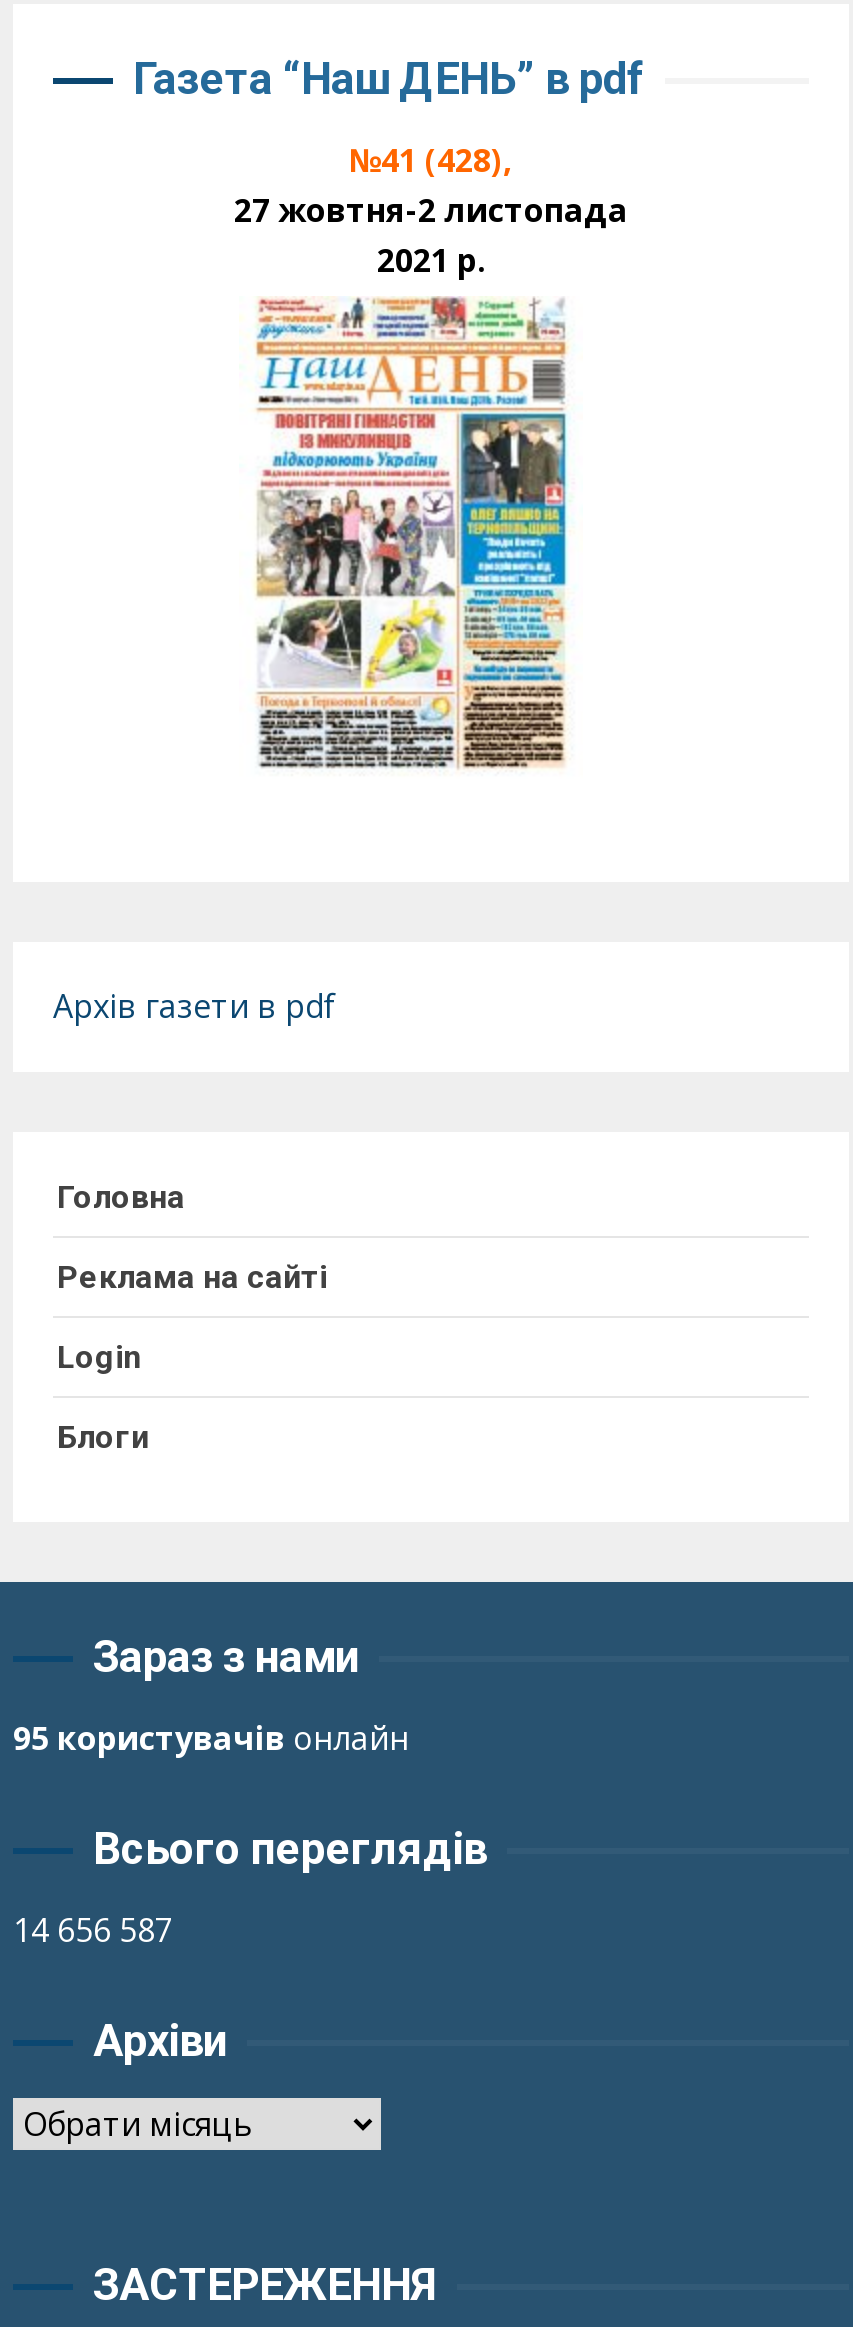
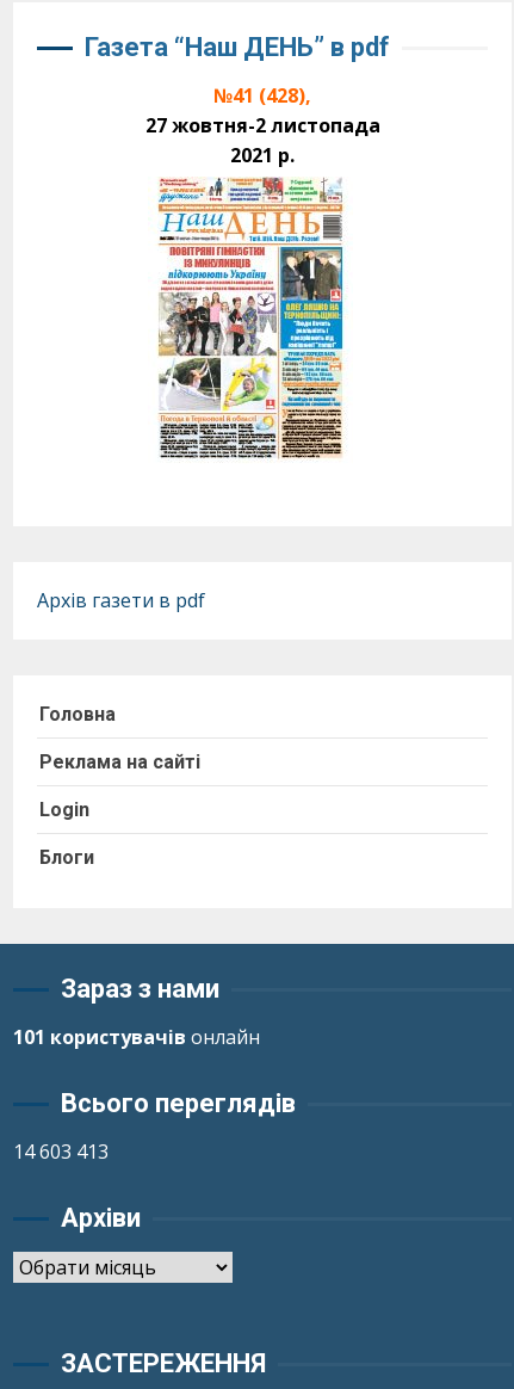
- 95 користувачів онлайн
+ 101 користувачів онлайн

- 14 656 587
+ 14 603 413
